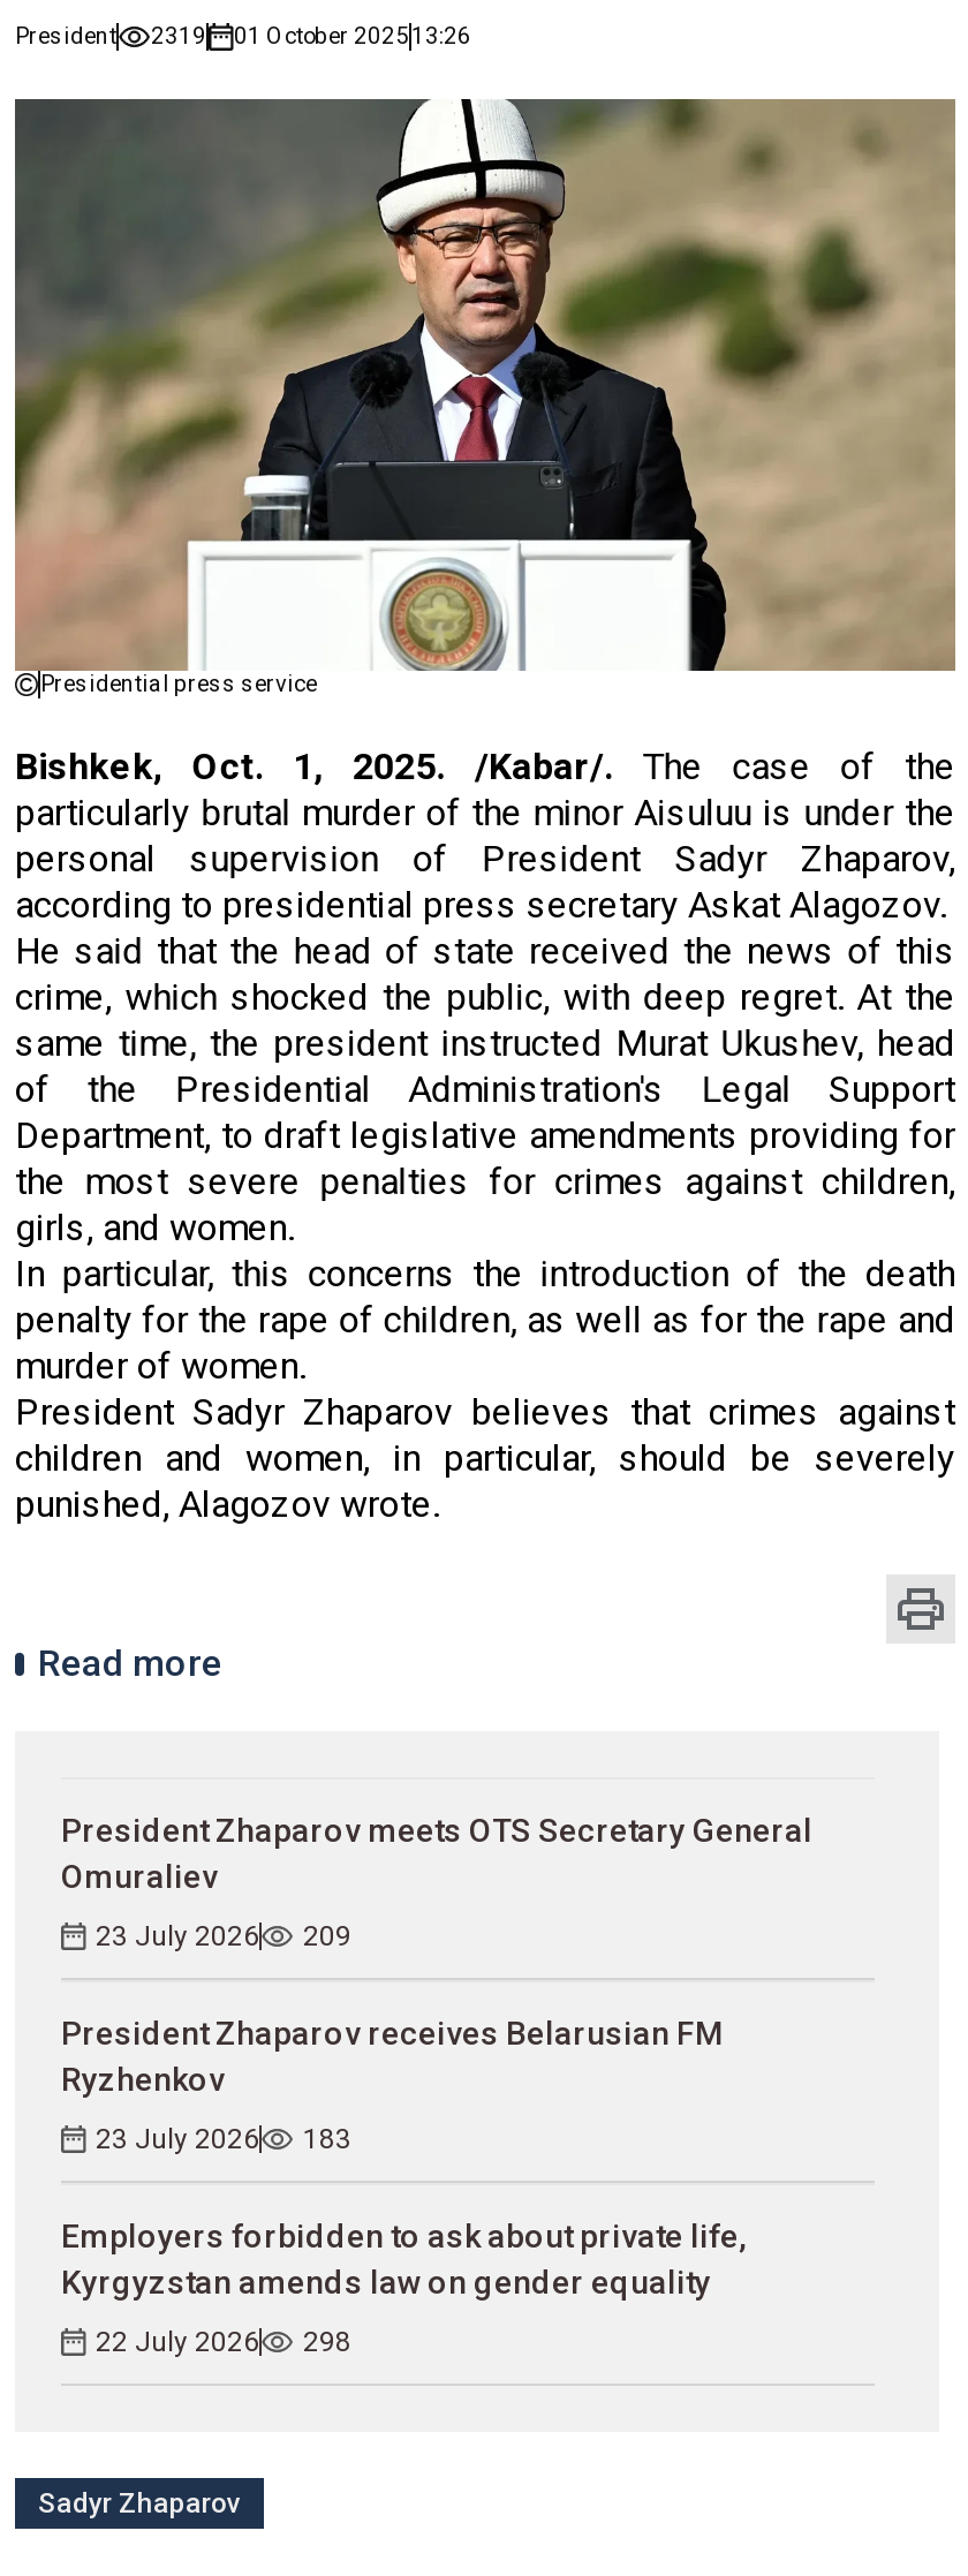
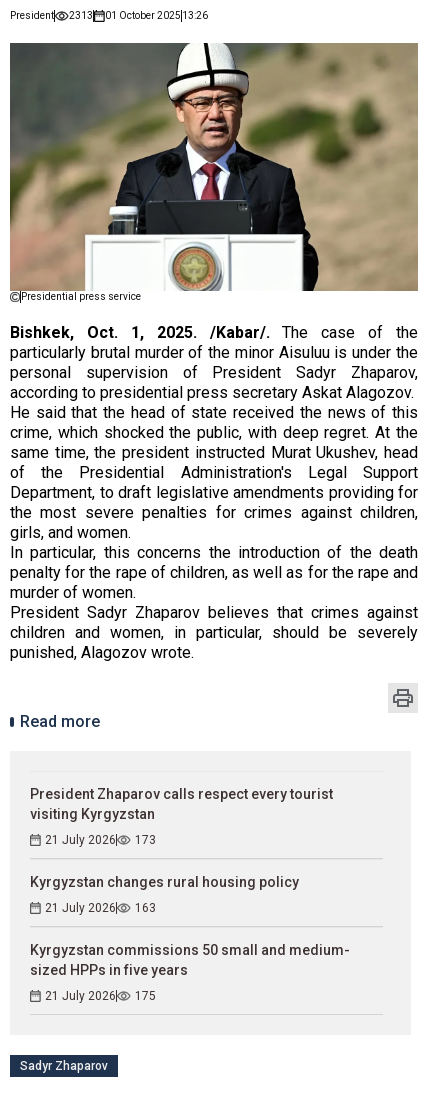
- President 2319 01 October 202513:26
+ President 2313 01 October 202513:26

- President Zhaparov meets OTS Secretary General
- Omuraliev
+ President Zhaparov calls respect every tourist
+ visiting Kyrgyzstan

- 23 July 2026
- 209
+ 21 July 2026
+ 173

- President Zhaparov receives Belarusian FM
- Ryzhenkov
+ Kyrgyzstan changes rural housing policy

- 23 July 2026
- 183
+ 21 July 2026
+ 163

- Employers forbidden to ask about private life,
- Kyrgyzstan amends law on gender equality
+ Kyrgyzstan commissions 50 small and medium-
+ sized HPPs in five years

- 22 July 2026
- 298
+ 21 July 2026
+ 175
